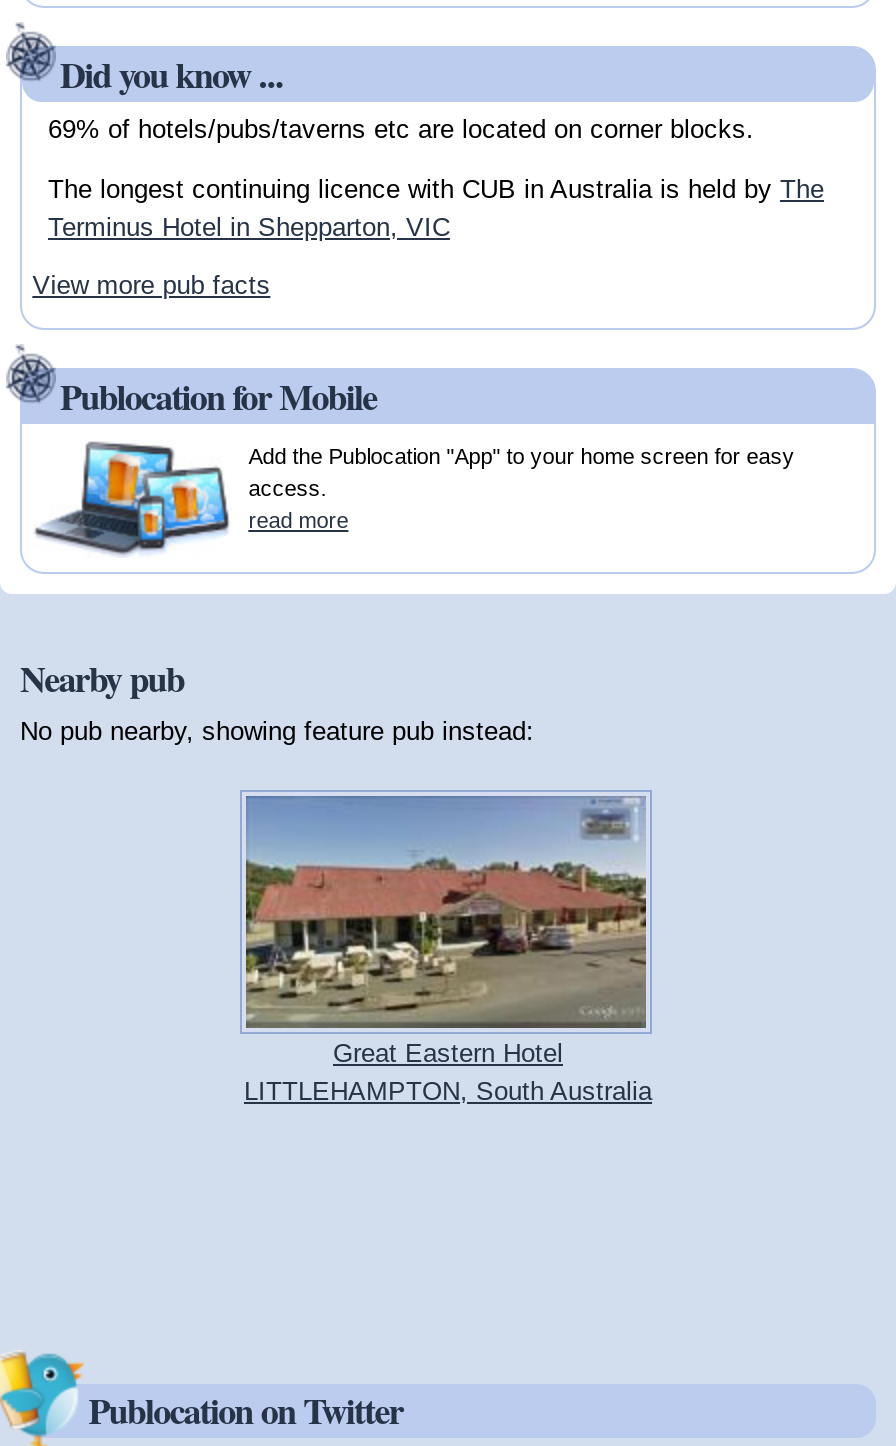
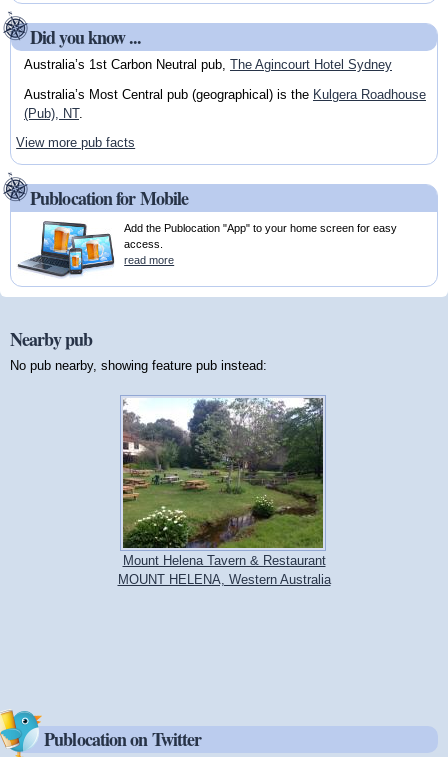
- 69% of hotels/pubs/taverns etc are located on corner blocks.
+ Australia’s 1st Carbon Neutral pub, The Agincourt Hotel Sydney

- The longest continuing licence with CUB in Australia is held by The
- Terminus Hotel in Shepparton, VIC
+ Australia’s Most Central pub (geographical) is the Kulgera Roadhouse
+ (Pub), NT.

- [image]
- Great Eastern Hotel
- LITTLEHAMPTON, South Australia
+ [image]
+ Mount Helena Tavern & Restaurant
+ MOUNT HELENA, Western Australia
